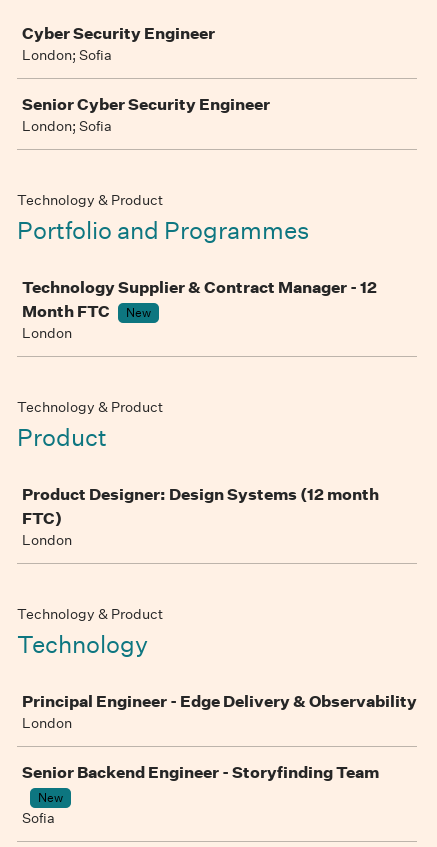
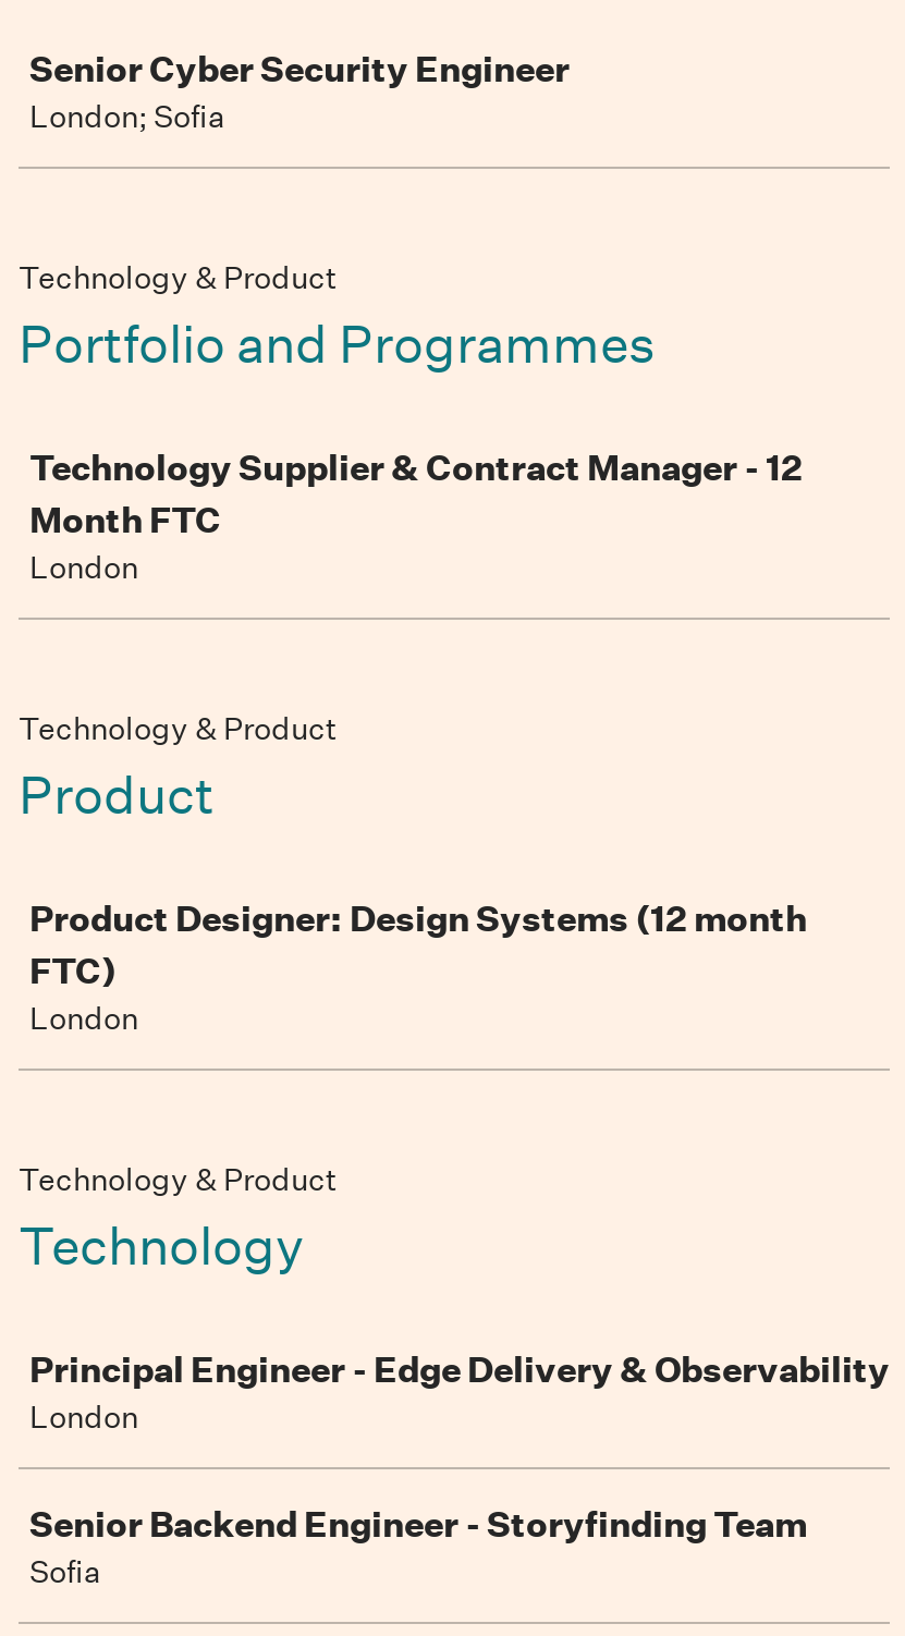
- Cyber Security Engineer
- London; Sofia

- New

- New
